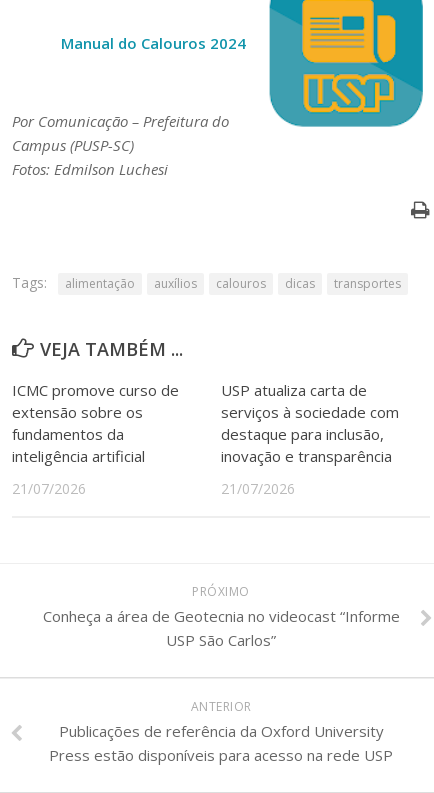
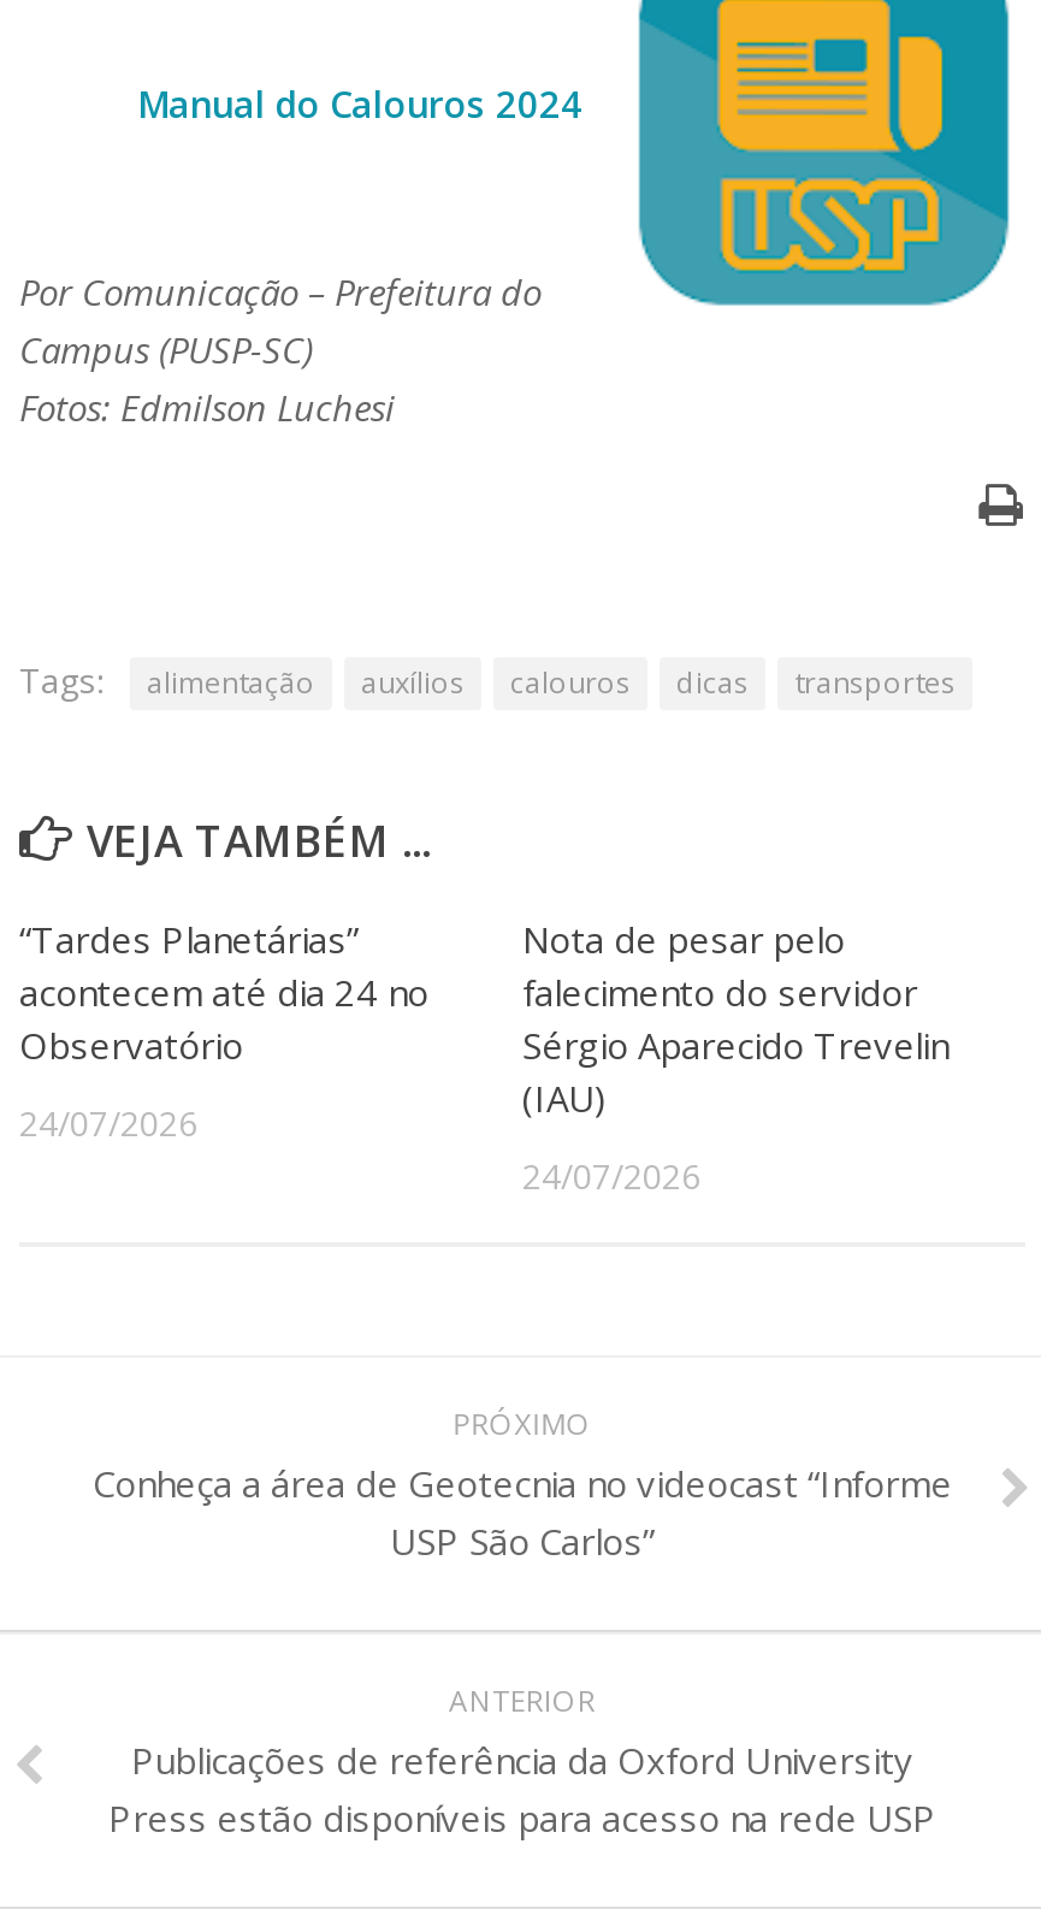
- ICMC promove curso de
- extensão sobre os
- fundamentos da
- inteligência artificial
+ “Tardes Planetárias”
+ acontecem até dia 24 no
+ Observatório

- USP atualiza carta de
- serviços à sociedade com
- destaque para inclusão,
- inovação e transparência
+ Nota de pesar pelo
+ falecimento do servidor
+ Sérgio Aparecido Trevelin
+ (IAU)

- 21/07/2026
+ 24/07/2026

- 21/07/2026
+ 24/07/2026
